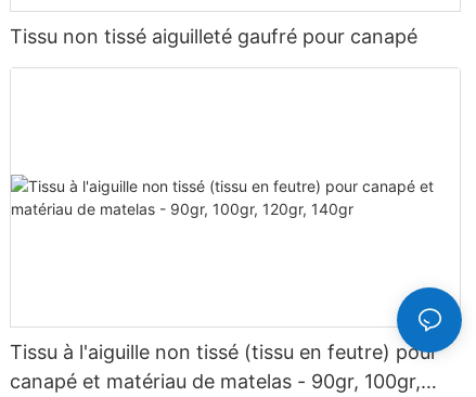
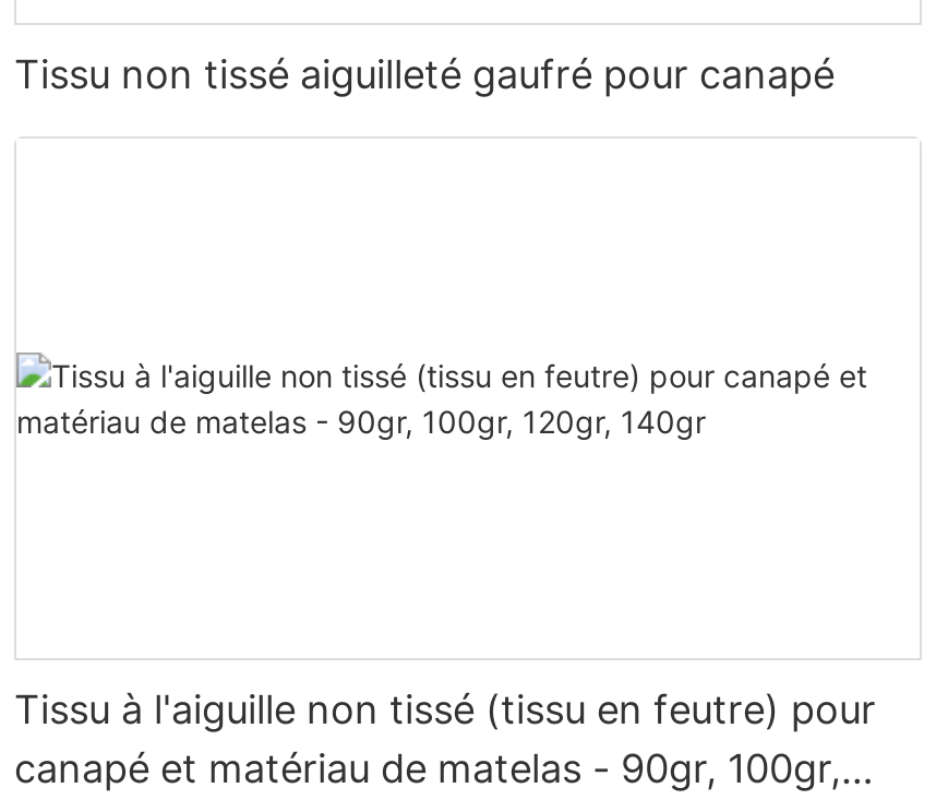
- [image]
